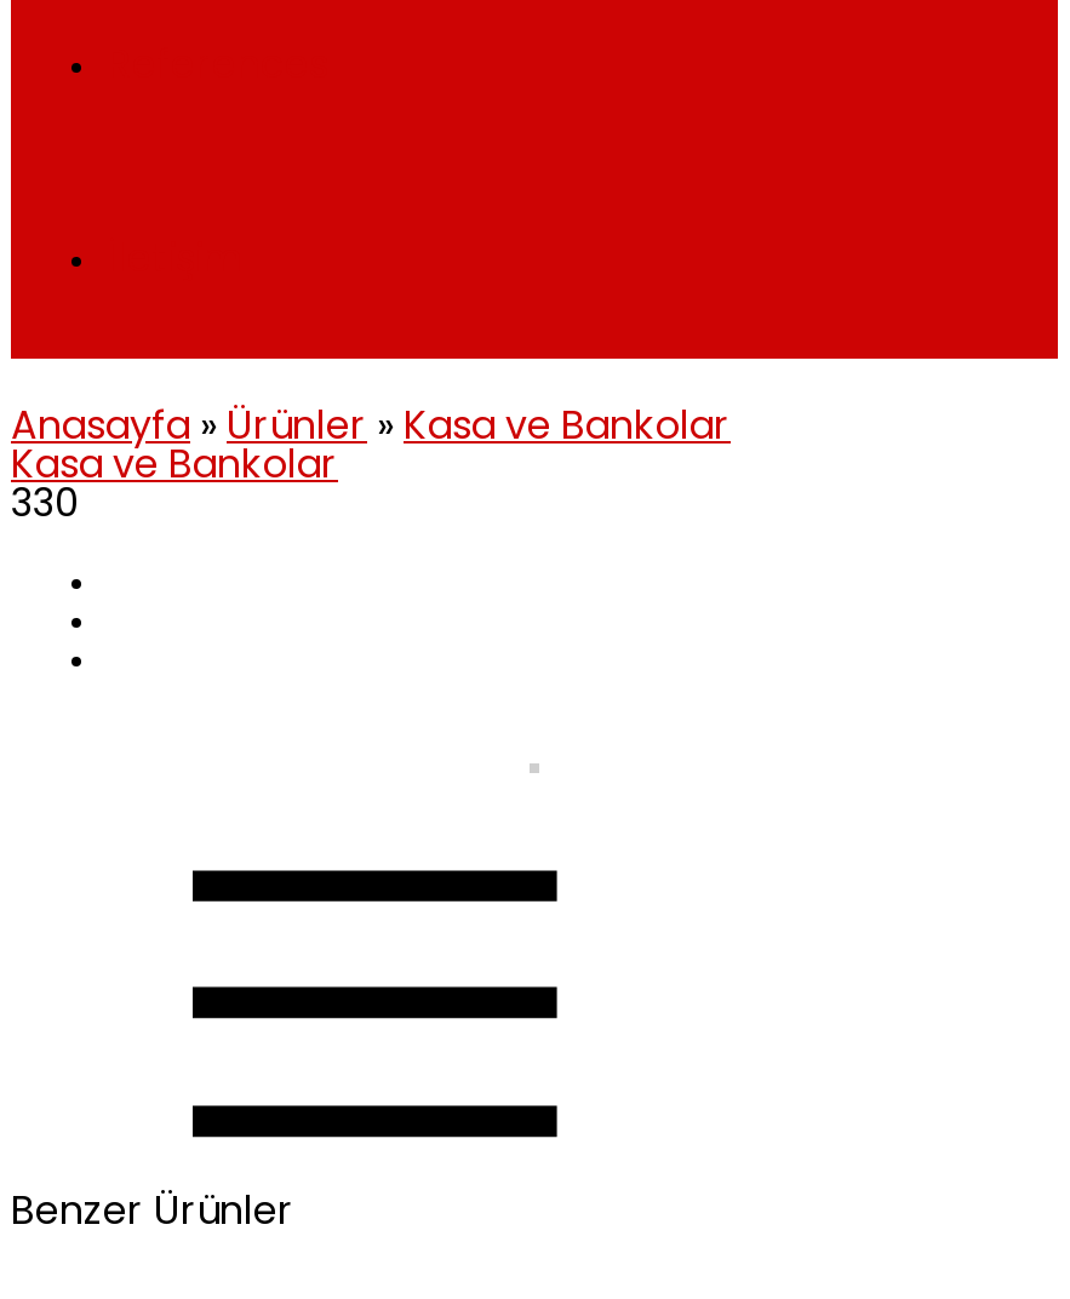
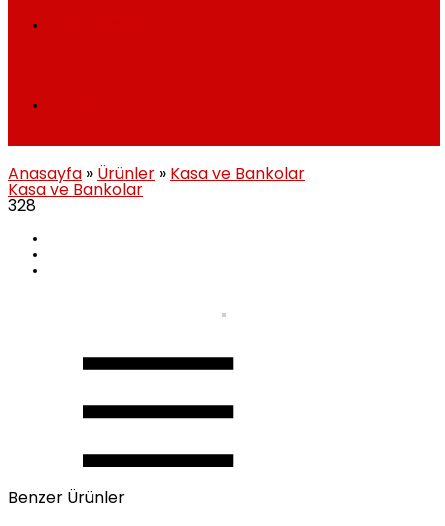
- 330
+ 328
